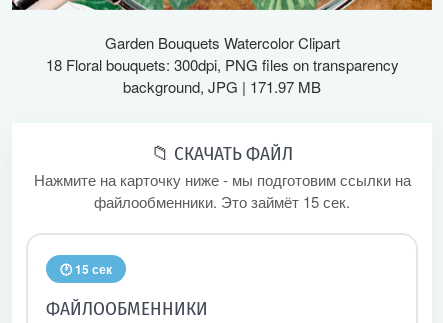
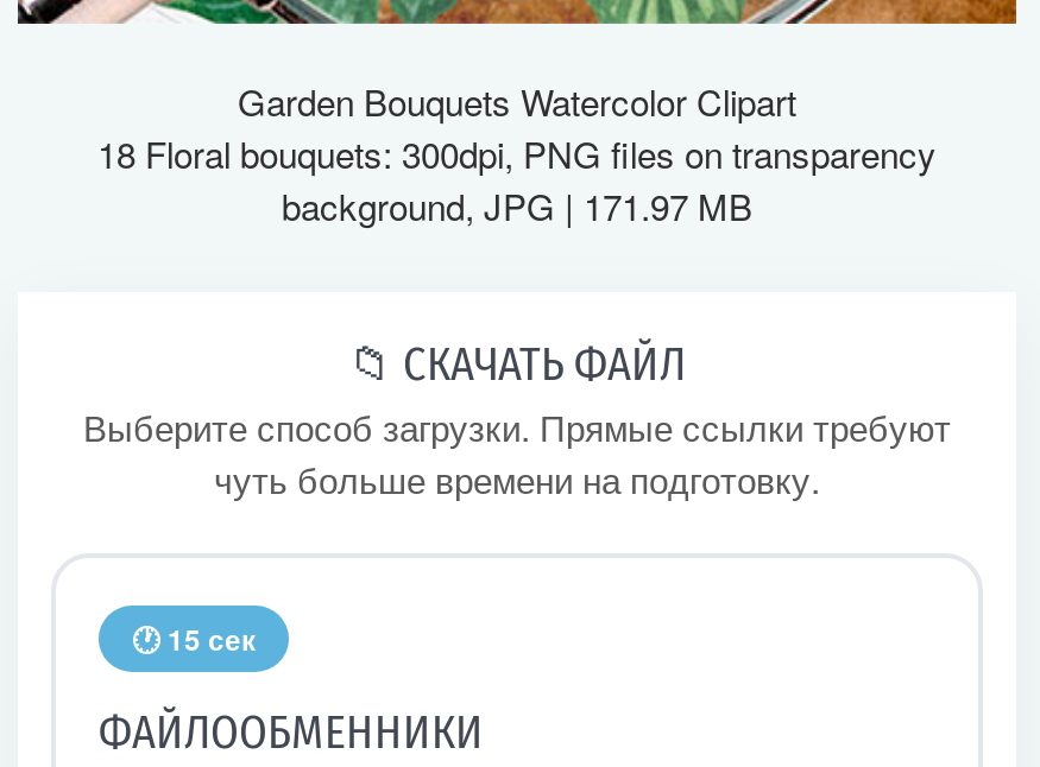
- Нажмите на карточку ниже - мы подготовим ссылки на
- файлообменники. Это займёт 15 сек.
+ Выберите способ загрузки. Прямые ссылки требуют
+ чуть больше времени на подготовку.
